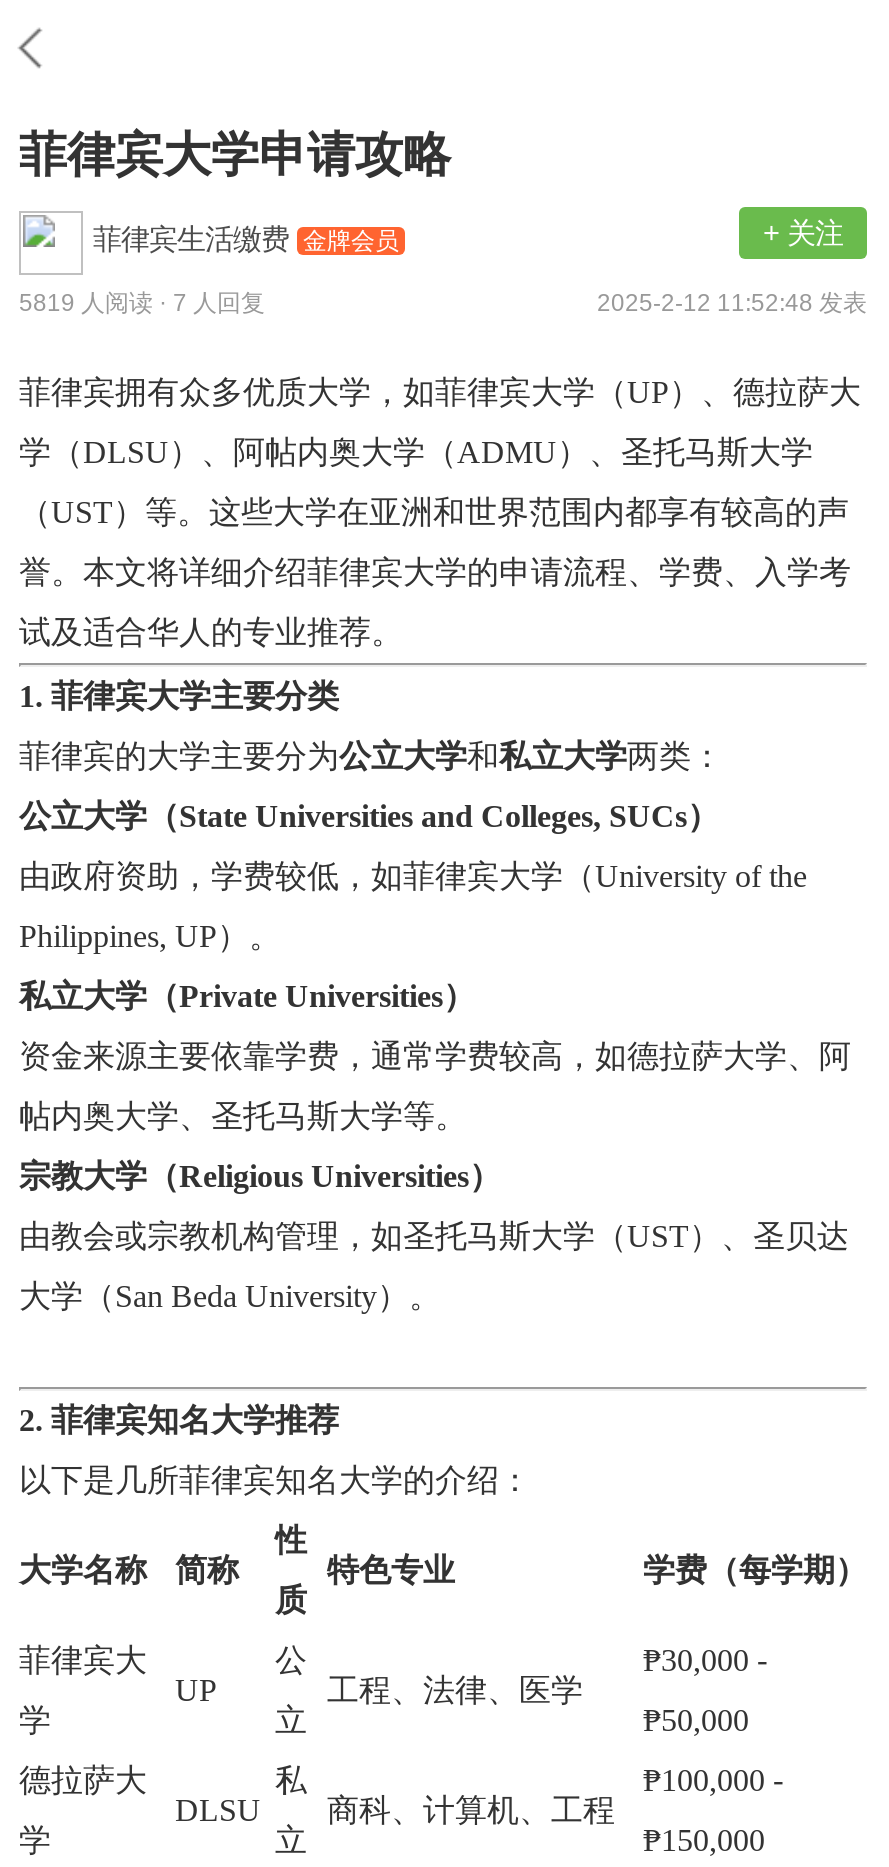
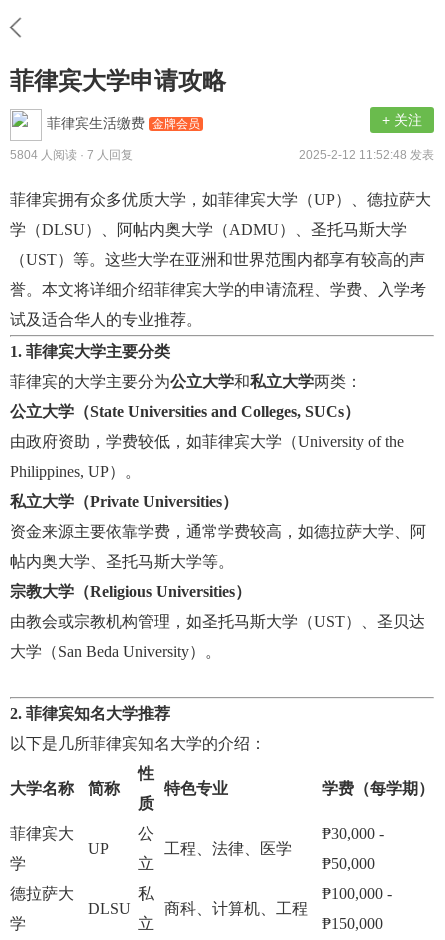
- 5819 人阅读· 7 人回复
+ 5804 人阅读· 7 人回复
